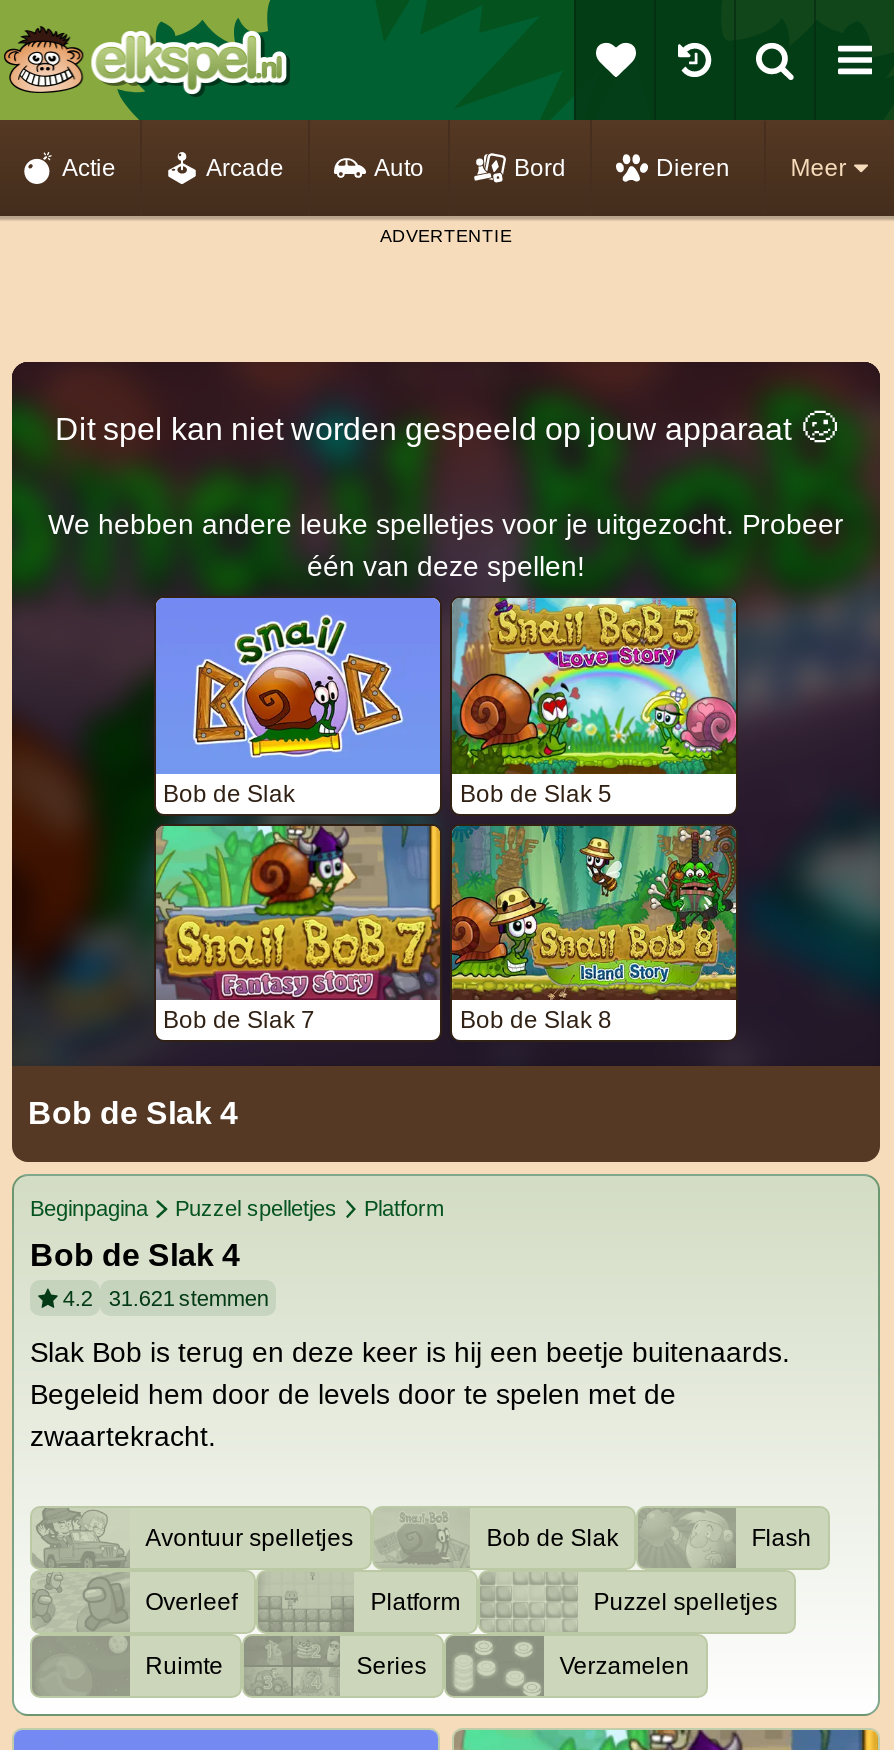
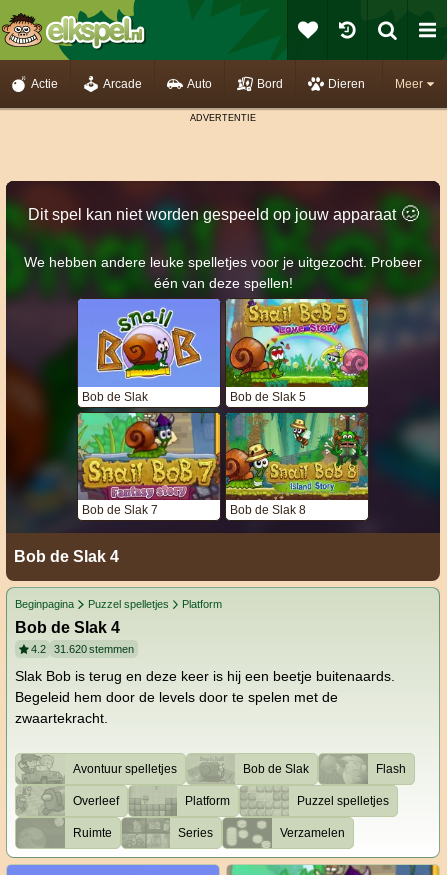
- 4.2 31.621 stemmen
+ 4.2 31.620 stemmen
